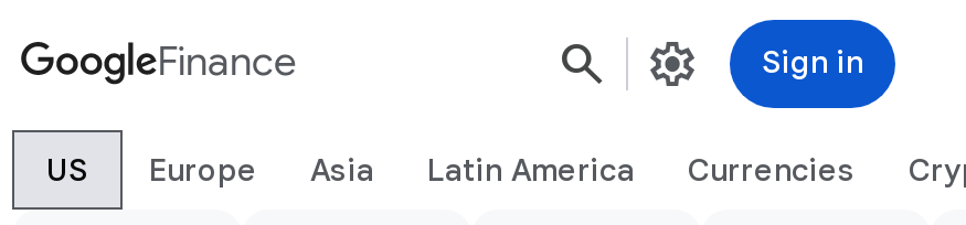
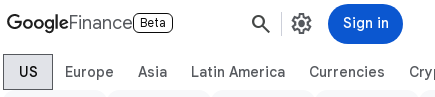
- Finance
+ Finance Beta
